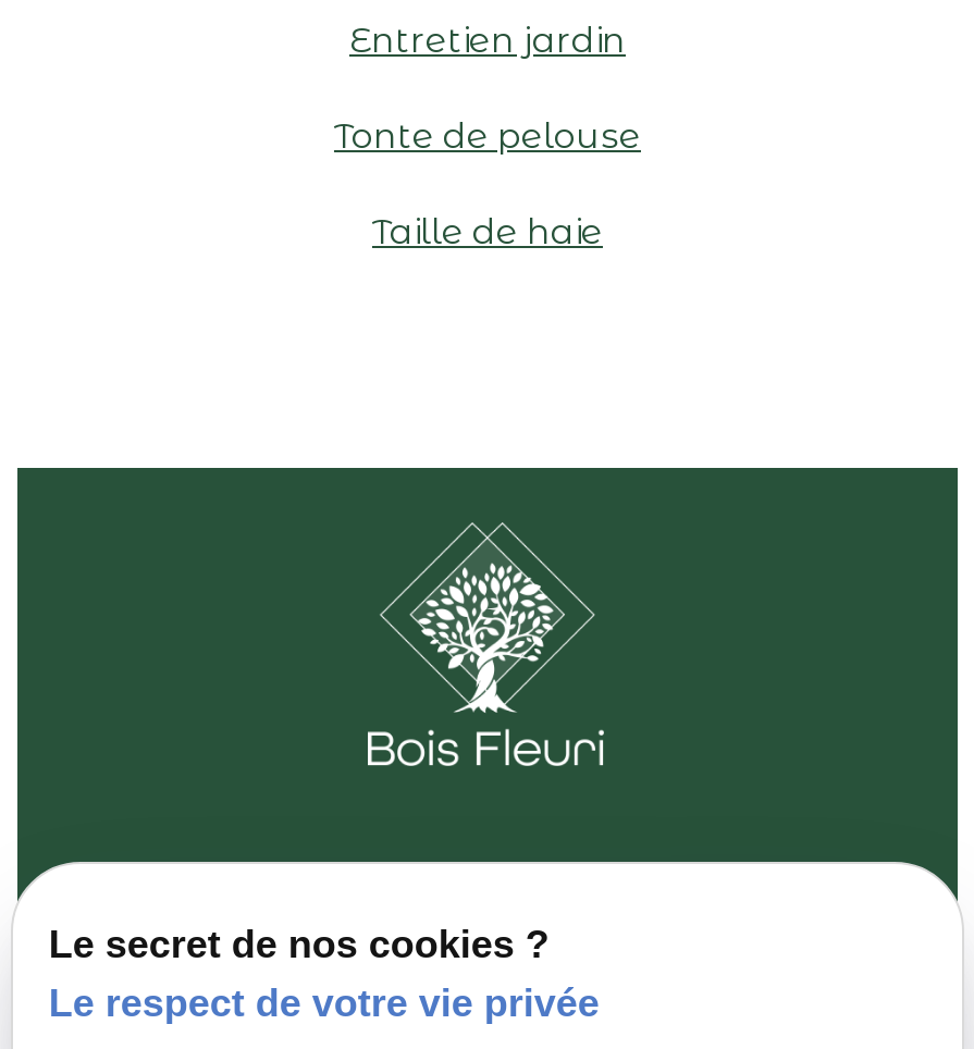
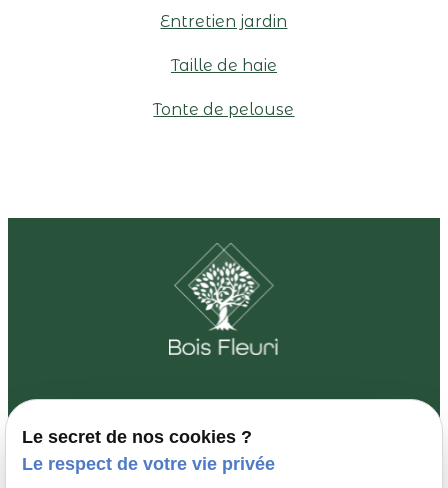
moved down: Tonte de pelouse

moved up: Taille de haie
